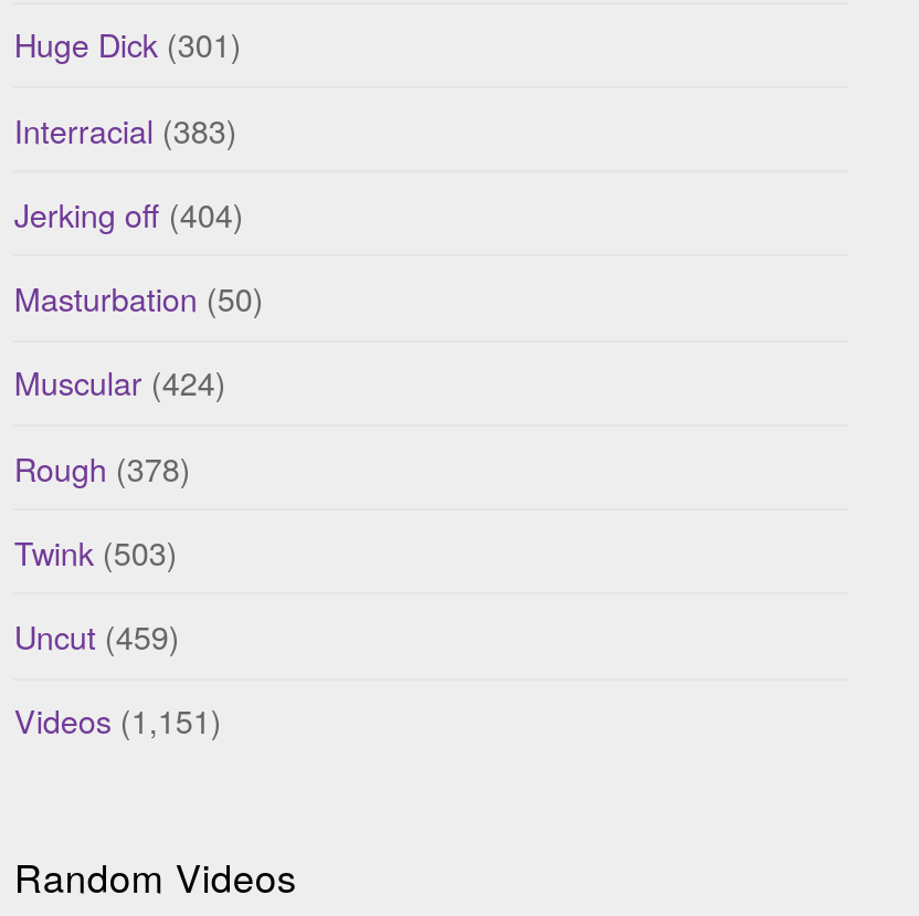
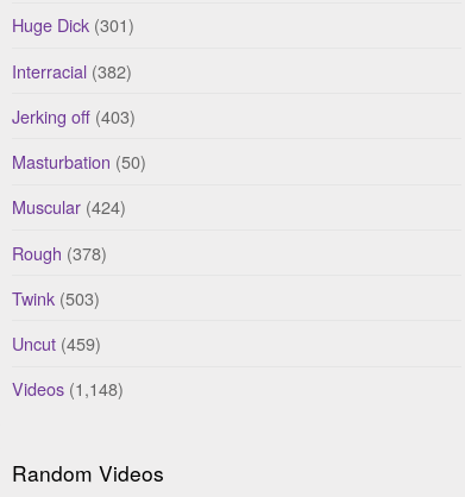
- Interracial (383)
+ Interracial (382)

- Jerking off (404)
+ Jerking off (403)

- Videos (1,151)
+ Videos (1,148)
